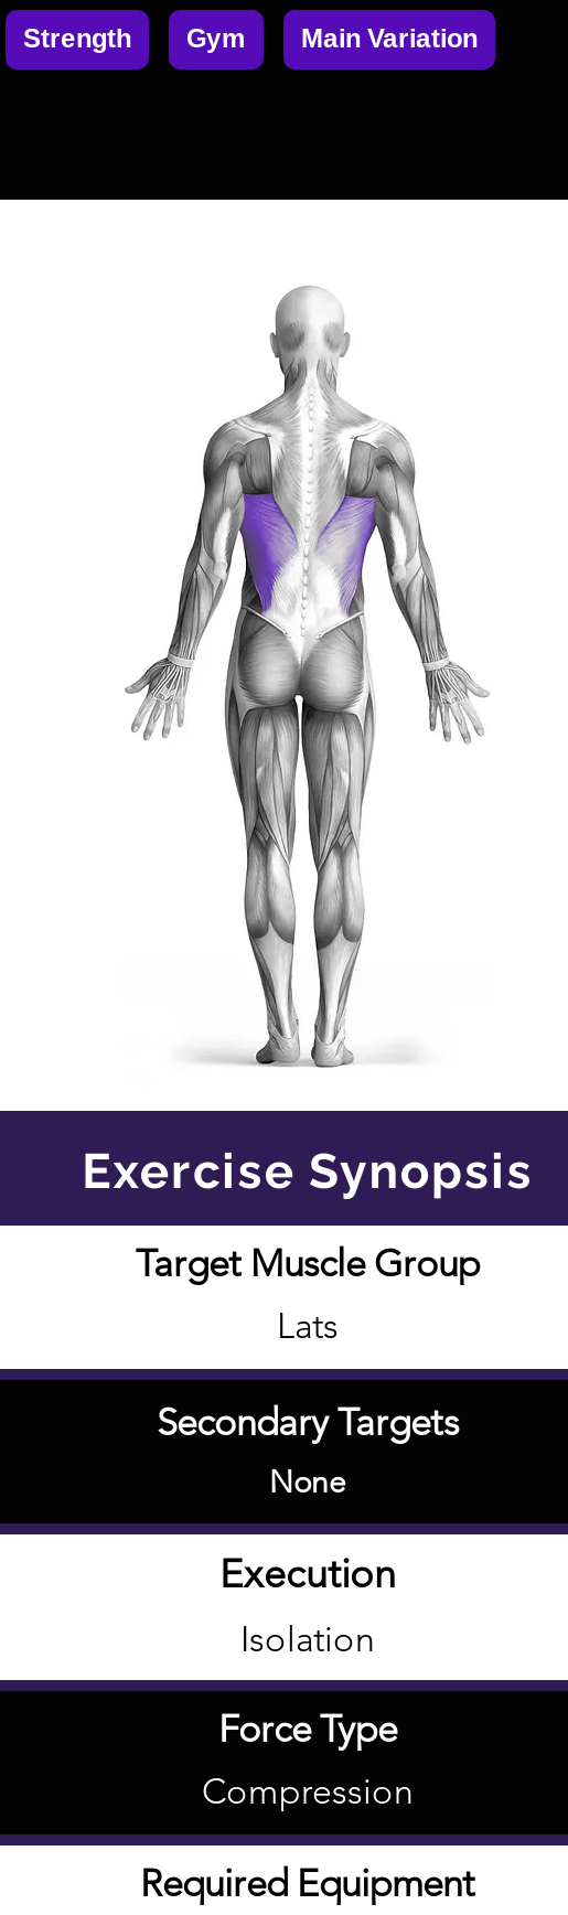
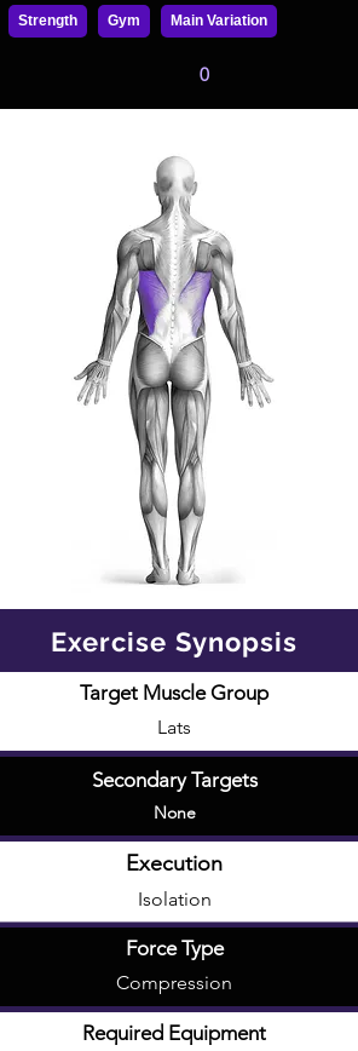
+ 0
